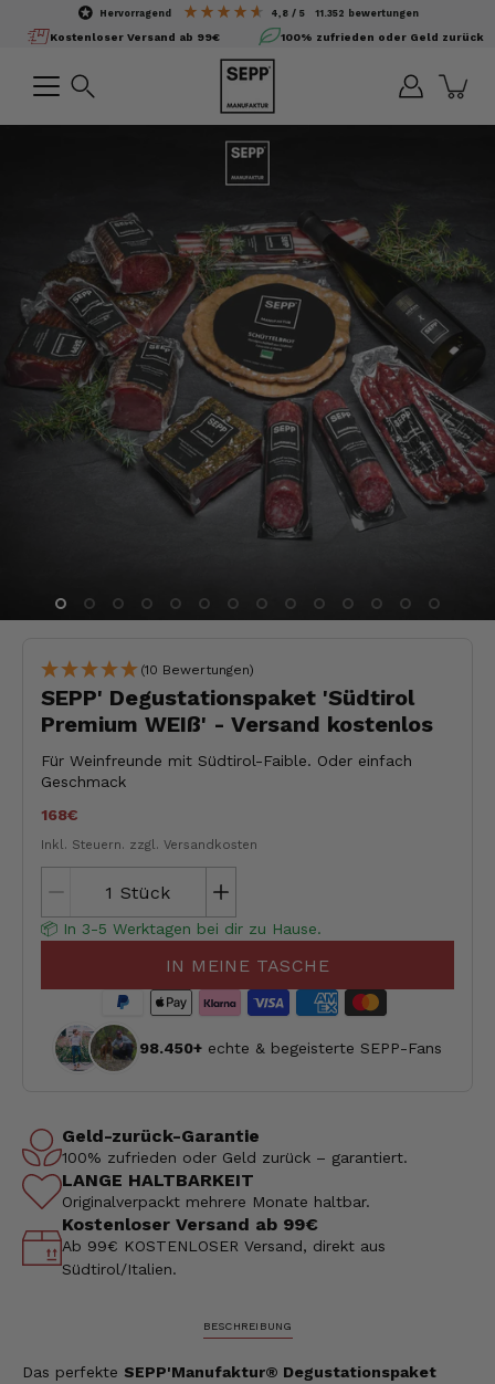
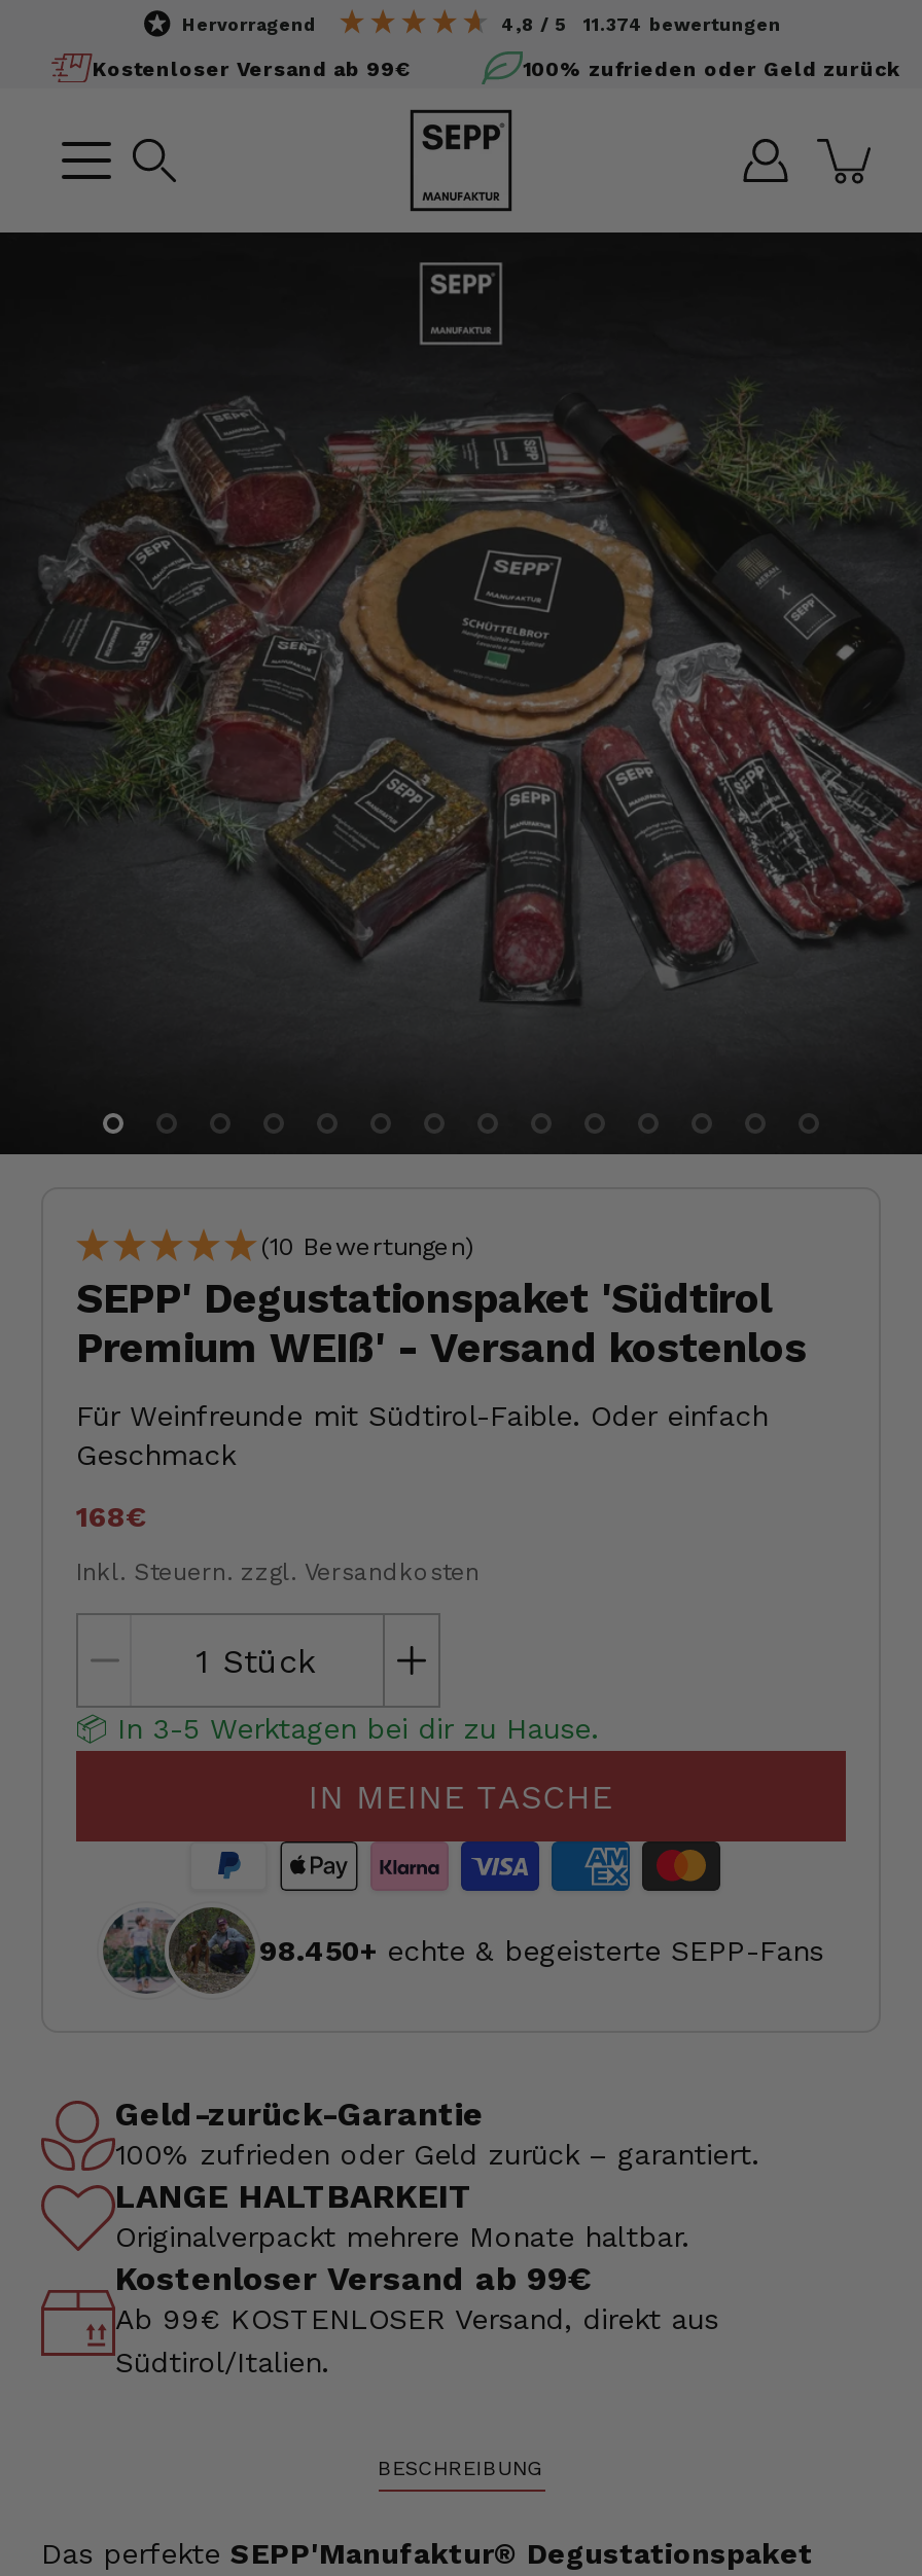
- 4,8 / 5 11.352 bewertungen
+ 4,8 / 5 11.374 bewertungen
